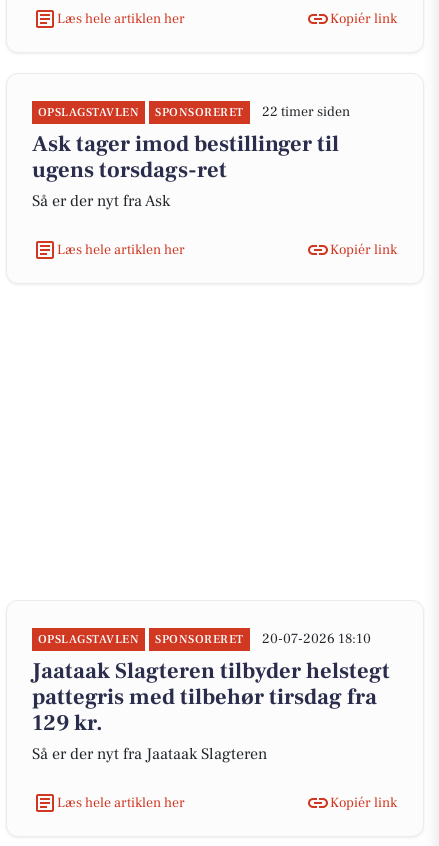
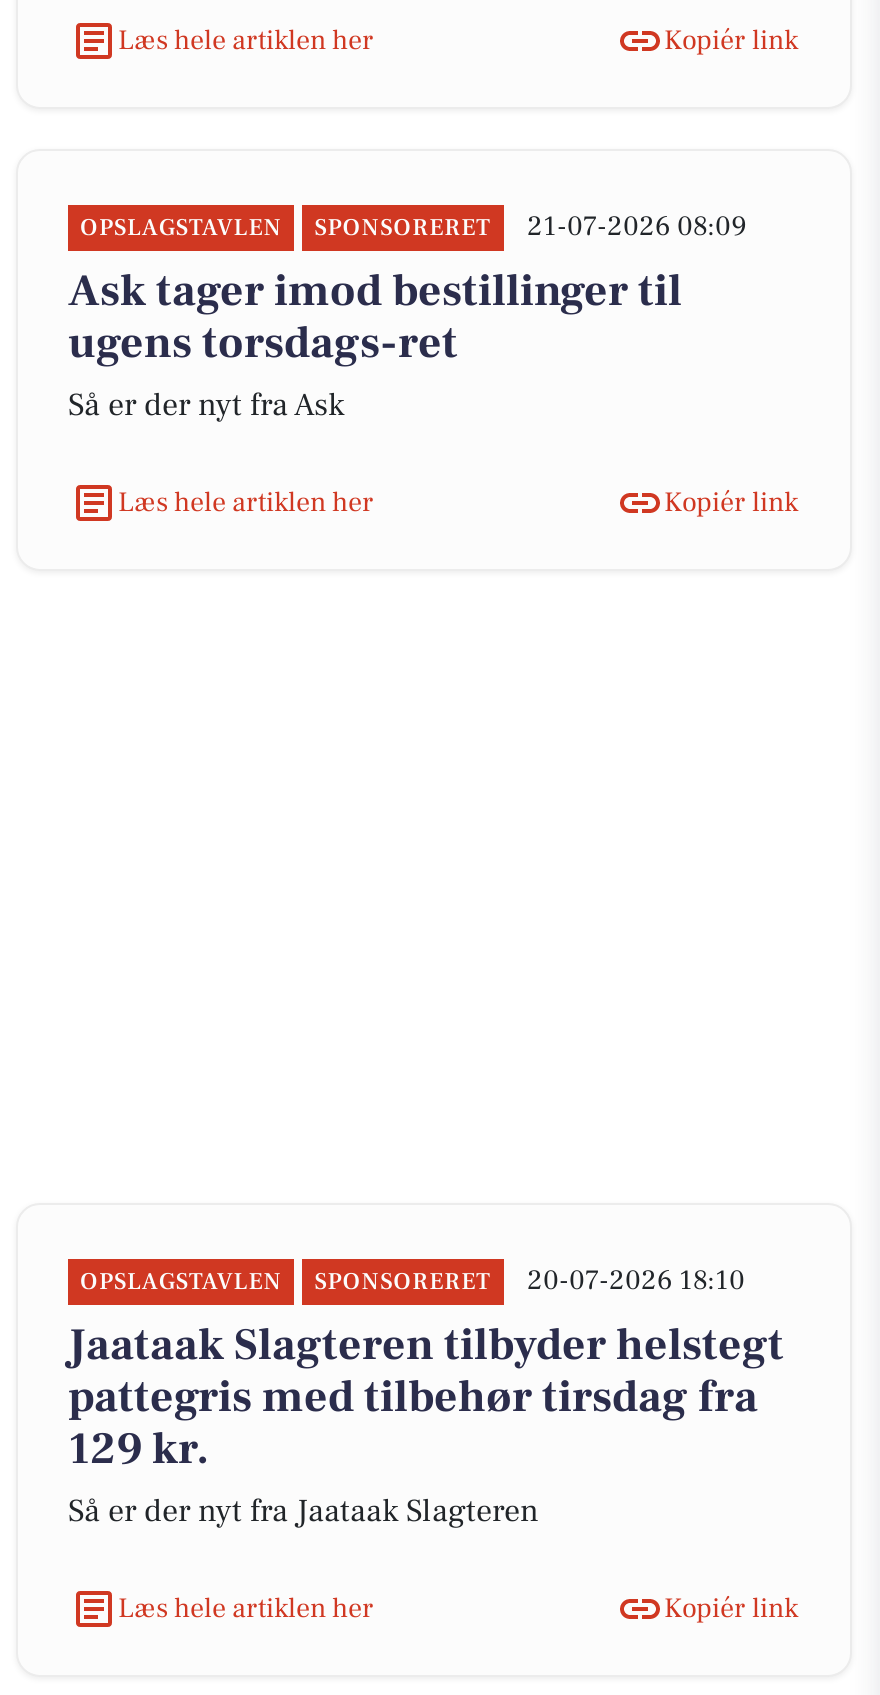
- OPSLAGSTAVLEN SPONSORERET 22 timer siden
+ OPSLAGSTAVLEN SPONSORERET 21-07-2026 08:09
